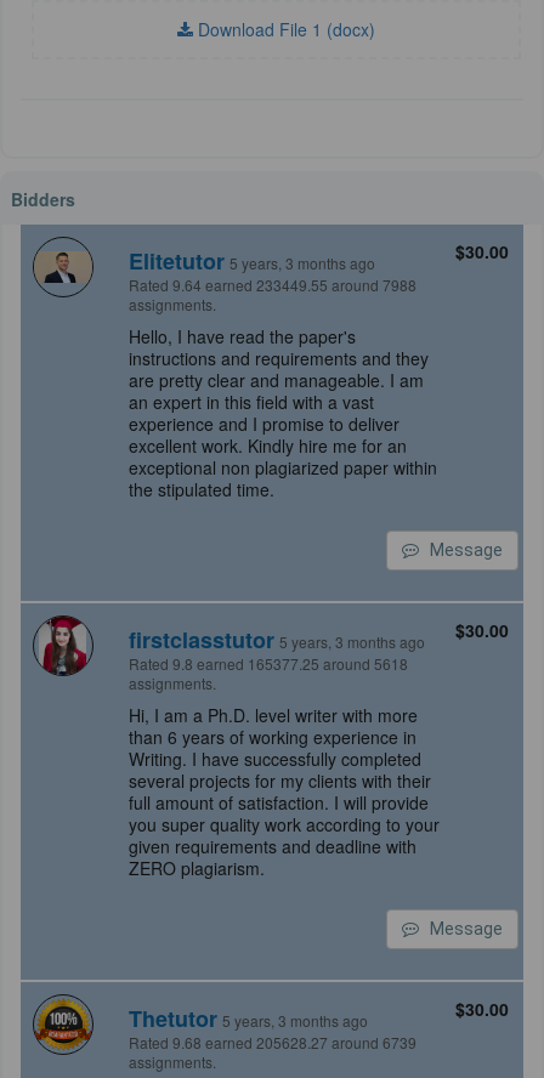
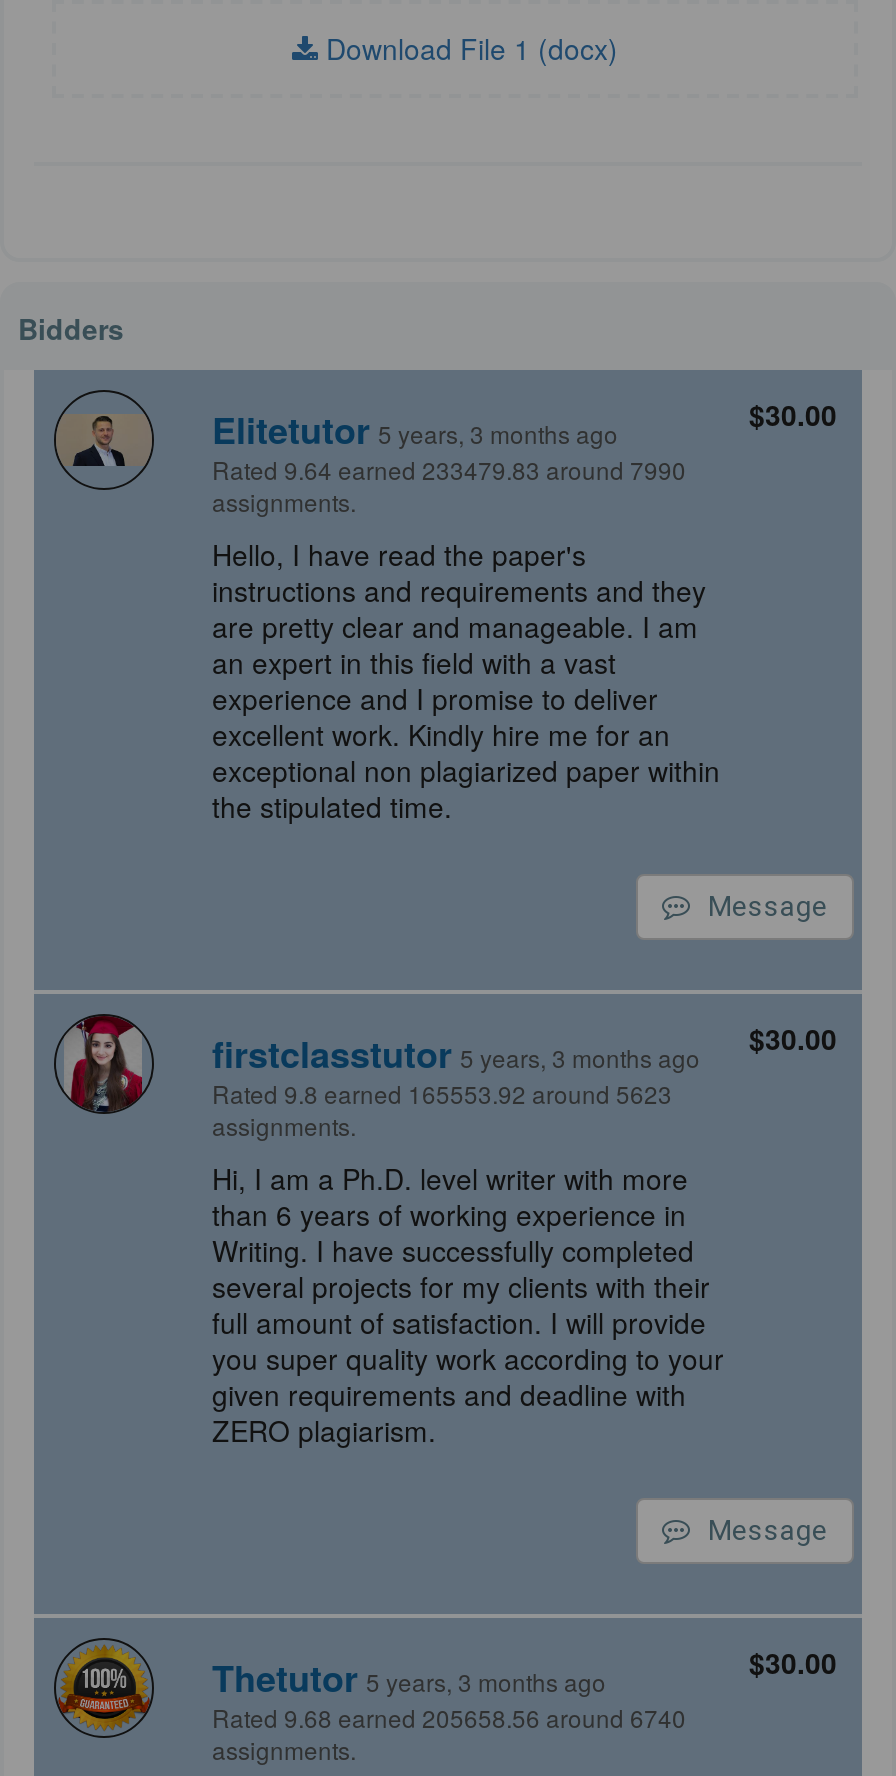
- Rated 9.64 earned 233449.55 around 7988
+ Rated 9.64 earned 233479.83 around 7990

- Rated 9.8 earned 165377.25 around 5618
+ Rated 9.8 earned 165553.92 around 5623

- Rated 9.68 earned 205628.27 around 6739
+ Rated 9.68 earned 205658.56 around 6740
